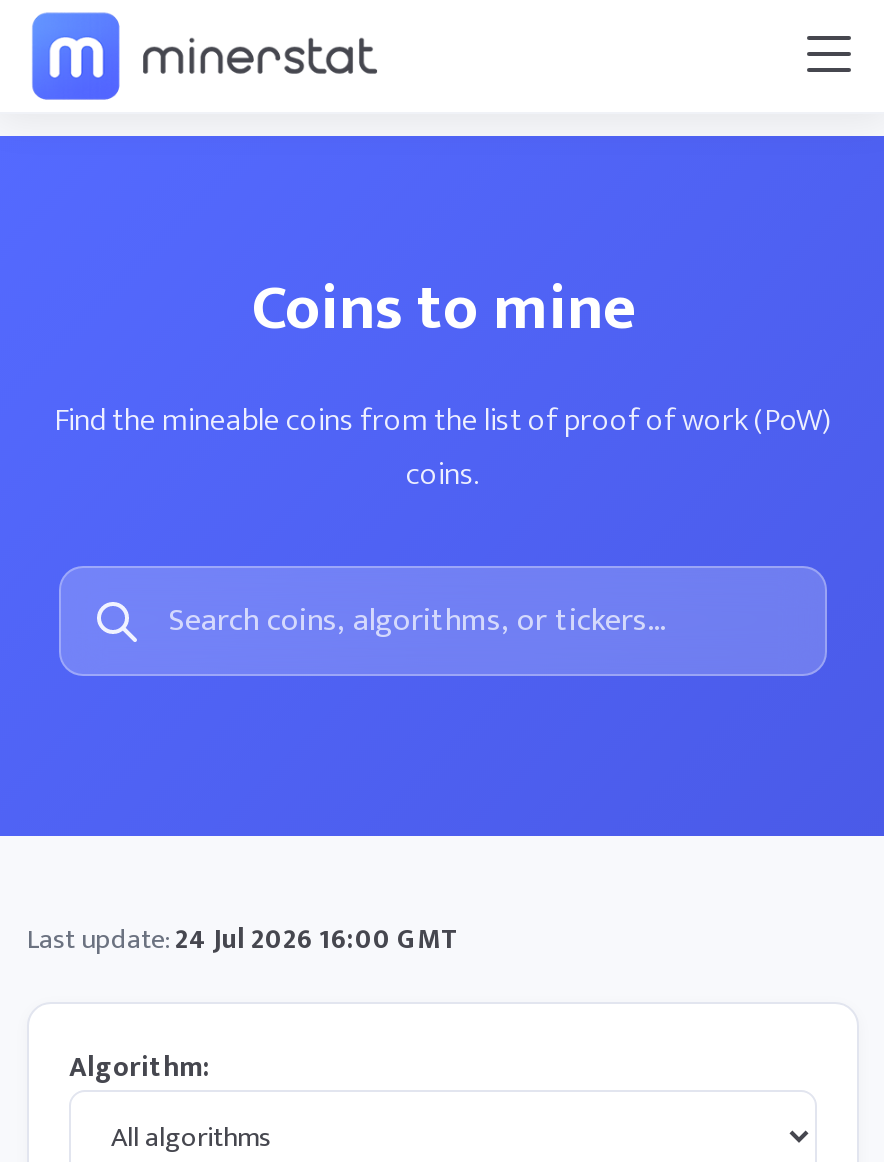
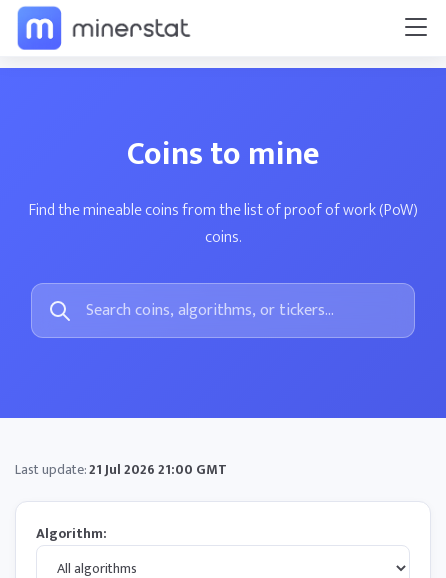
- Last update:24 Jul 2026 16:00 GMT
+ Last update:21 Jul 2026 21:00 GMT
